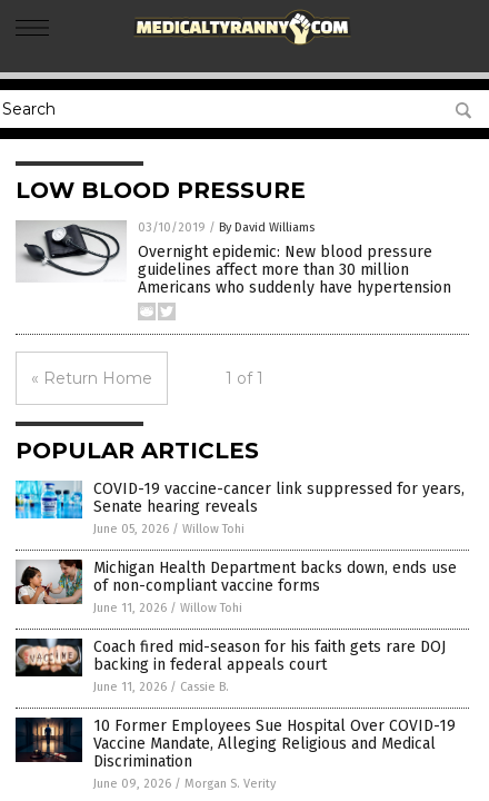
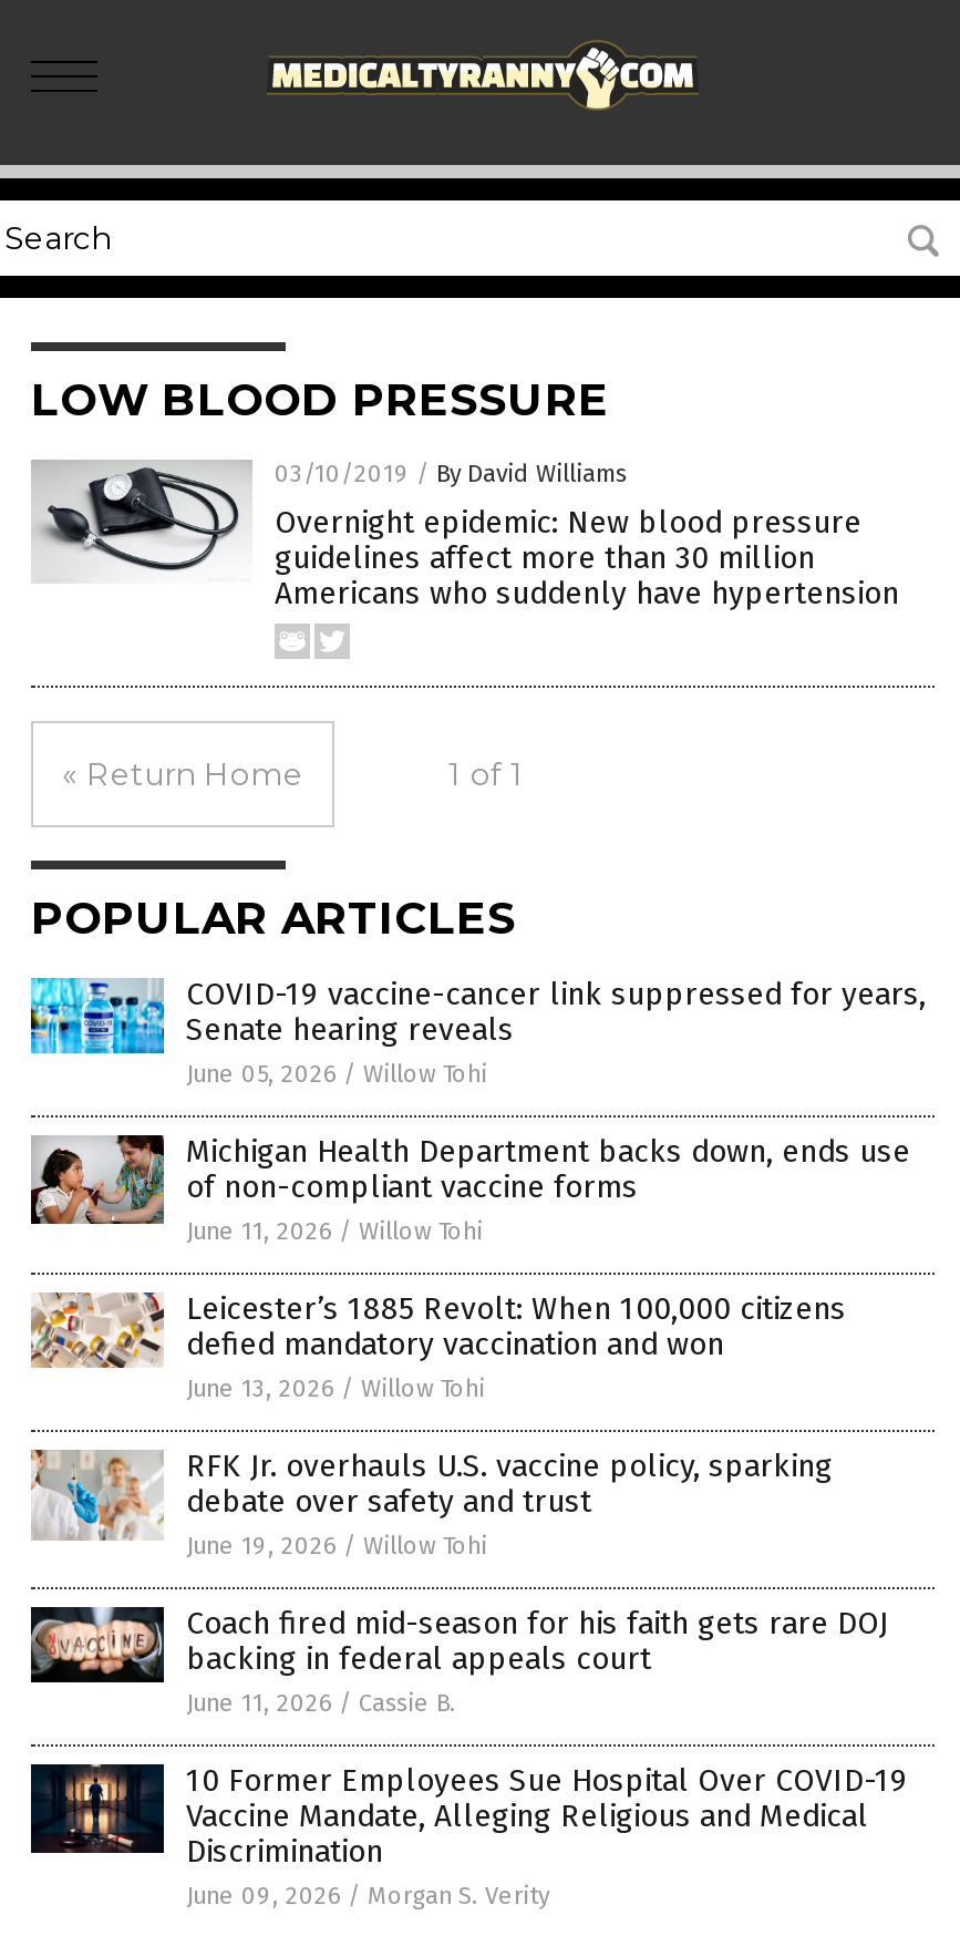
+ [image]
+ Leicester’s 1885 Revolt: When 100,000 citizens
+ defied mandatory vaccination and won
+ June 13, 2026 / Willow Tohi
+ RFK Jr. overhauls U.S. vaccine policy, sparking
+ debate over safety and trust
+ June 19, 2026 / Willow Tohi

+ [image]
